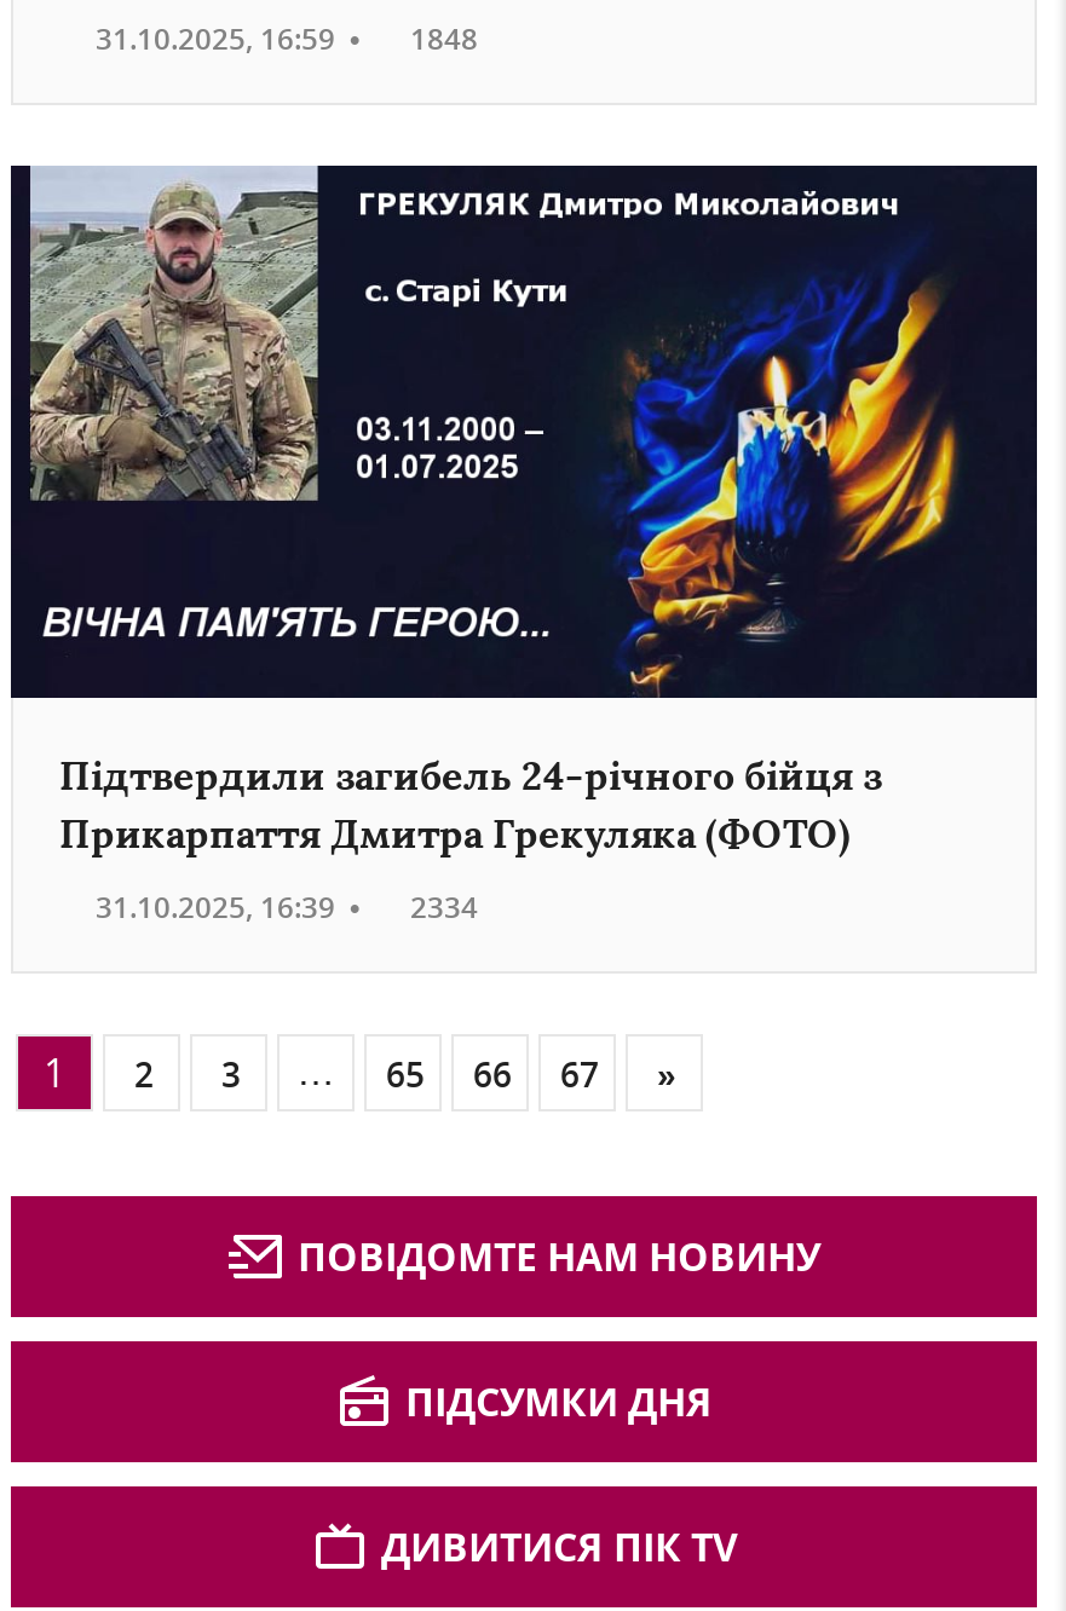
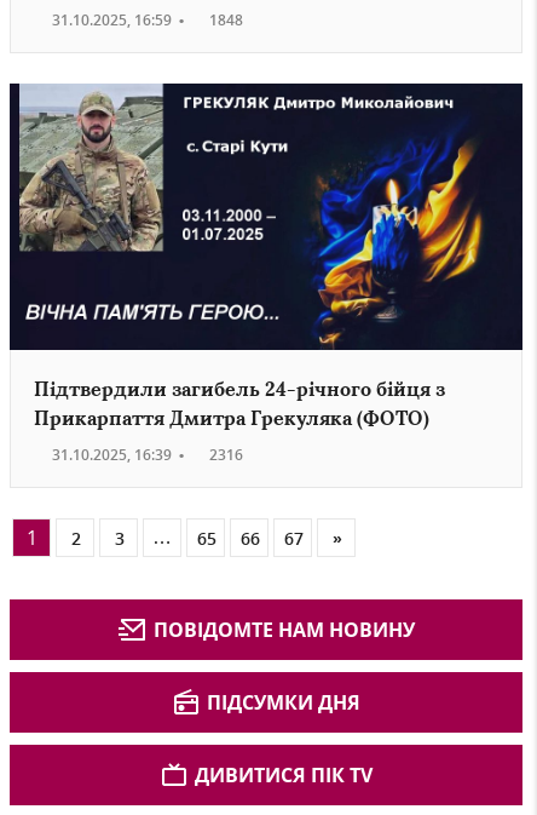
- 31.10.2025, 16:39 • 2334
+ 31.10.2025, 16:39 • 2316
